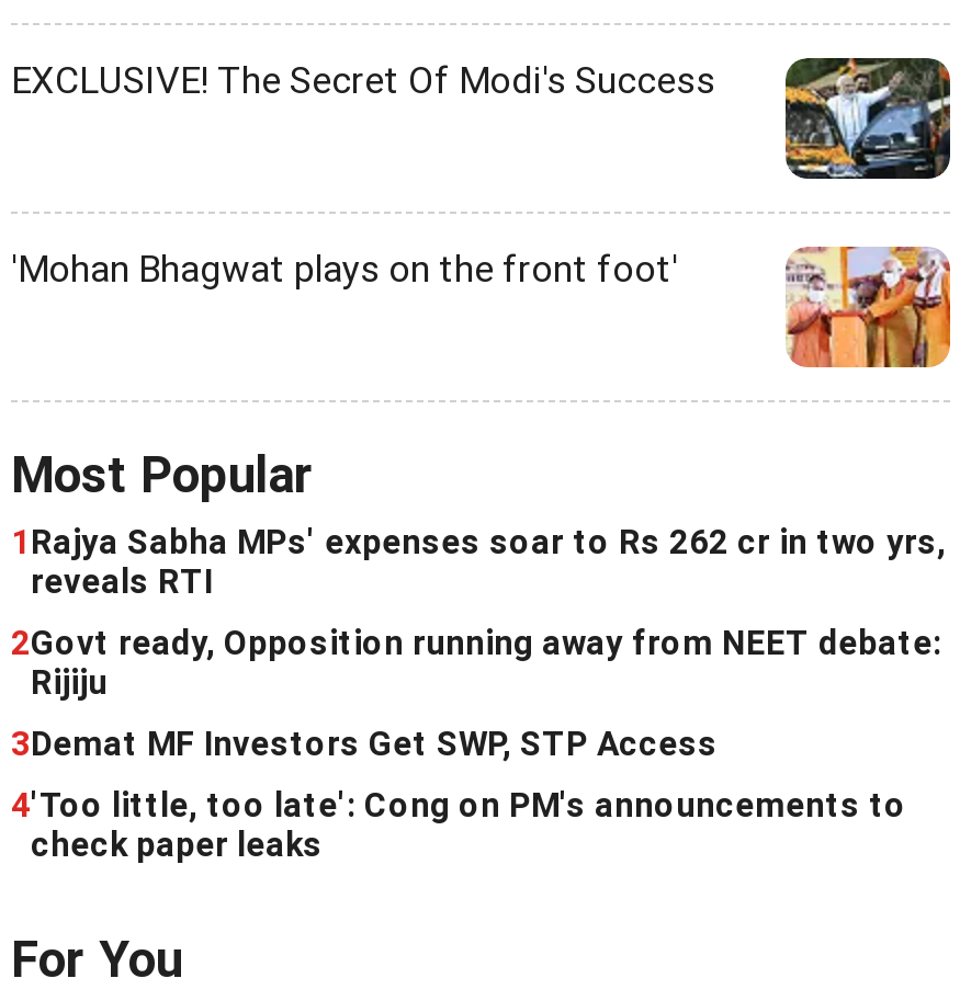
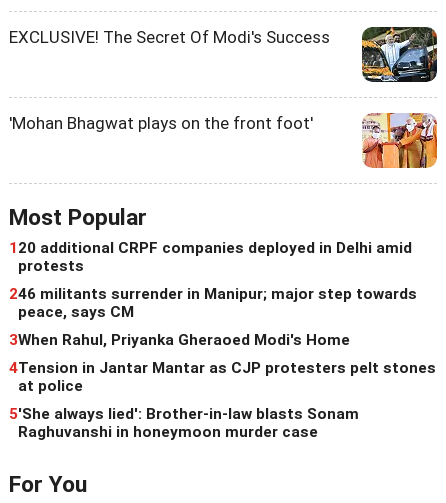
- 1 Rajya Sabha MPs' expenses soar to Rs 262 cr in two yrs,
- reveals RTI
- 2Govt ready, Opposition running away from NEET debate:
- Rijiju
- 3Demat MF Investors Get SWP, STP Access
- 4'Too little, too late': Cong on PM's announcements to
- check paper leaks
+ 1 20 additional CRPF companies deployed in Delhi amid
+ protests
+ 246 militants surrender in Manipur; major step towards
+ peace, says CM
+ 3When Rahul, Priyanka Gheraoed Modi's Home
+ 4Tension in Jantar Mantar as CJP protesters pelt stones
+ at police
+ 5'She always lied': Brother-in-law blasts Sonam
+ Raghuvanshi in honeymoon murder case
